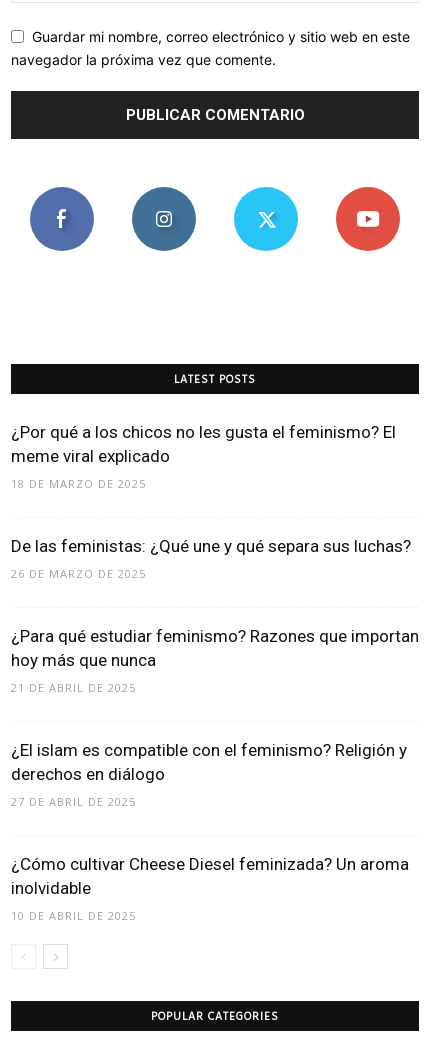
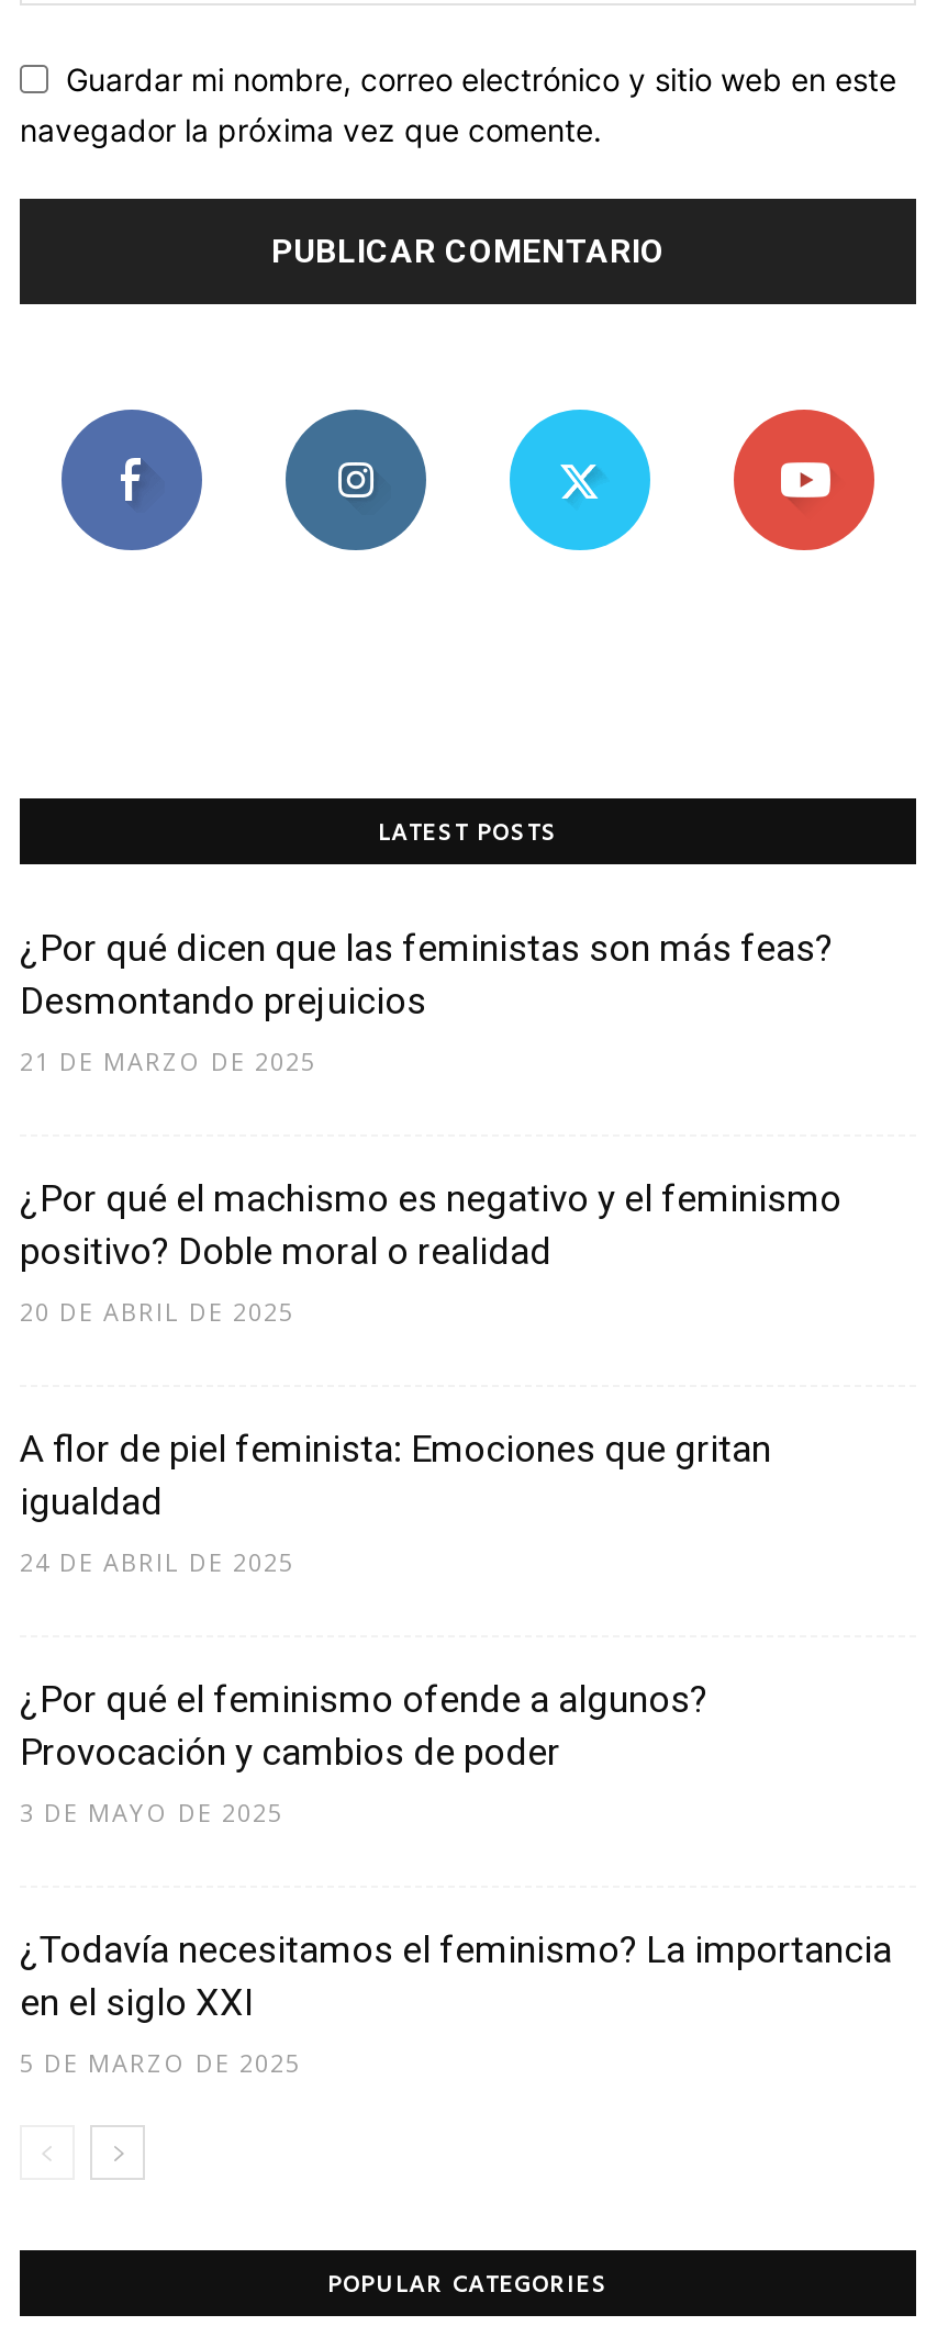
- ¿Por qué a los chicos no les gusta el feminismo? El
- meme viral explicado
+ ¿Por qué dicen que las feministas son más feas?
+ Desmontando prejuicios

- 18 DE MARZO DE 2025
+ 21 DE MARZO DE 2025

- De las feministas: ¿Qué une y qué separa sus luchas?
+ ¿Por qué el machismo es negativo y el feminismo
+ positivo? Doble moral o realidad

- 26 DE MARZO DE 2025
+ 20 DE ABRIL DE 2025

- ¿Para qué estudiar feminismo? Razones que importan
- hoy más que nunca
+ A flor de piel feminista: Emociones que gritan
+ igualdad

- 21 DE ABRIL DE 2025
+ 24 DE ABRIL DE 2025

- ¿El islam es compatible con el feminismo? Religión y
- derechos en diálogo
+ ¿Por qué el feminismo ofende a algunos?
+ Provocación y cambios de poder

- 27 DE ABRIL DE 2025
+ 3 DE MAYO DE 2025

- ¿Cómo cultivar Cheese Diesel feminizada? Un aroma
- inolvidable
+ ¿Todavía necesitamos el feminismo? La importancia
+ en el siglo XXI

- 10 DE ABRIL DE 2025
+ 5 DE MARZO DE 2025
